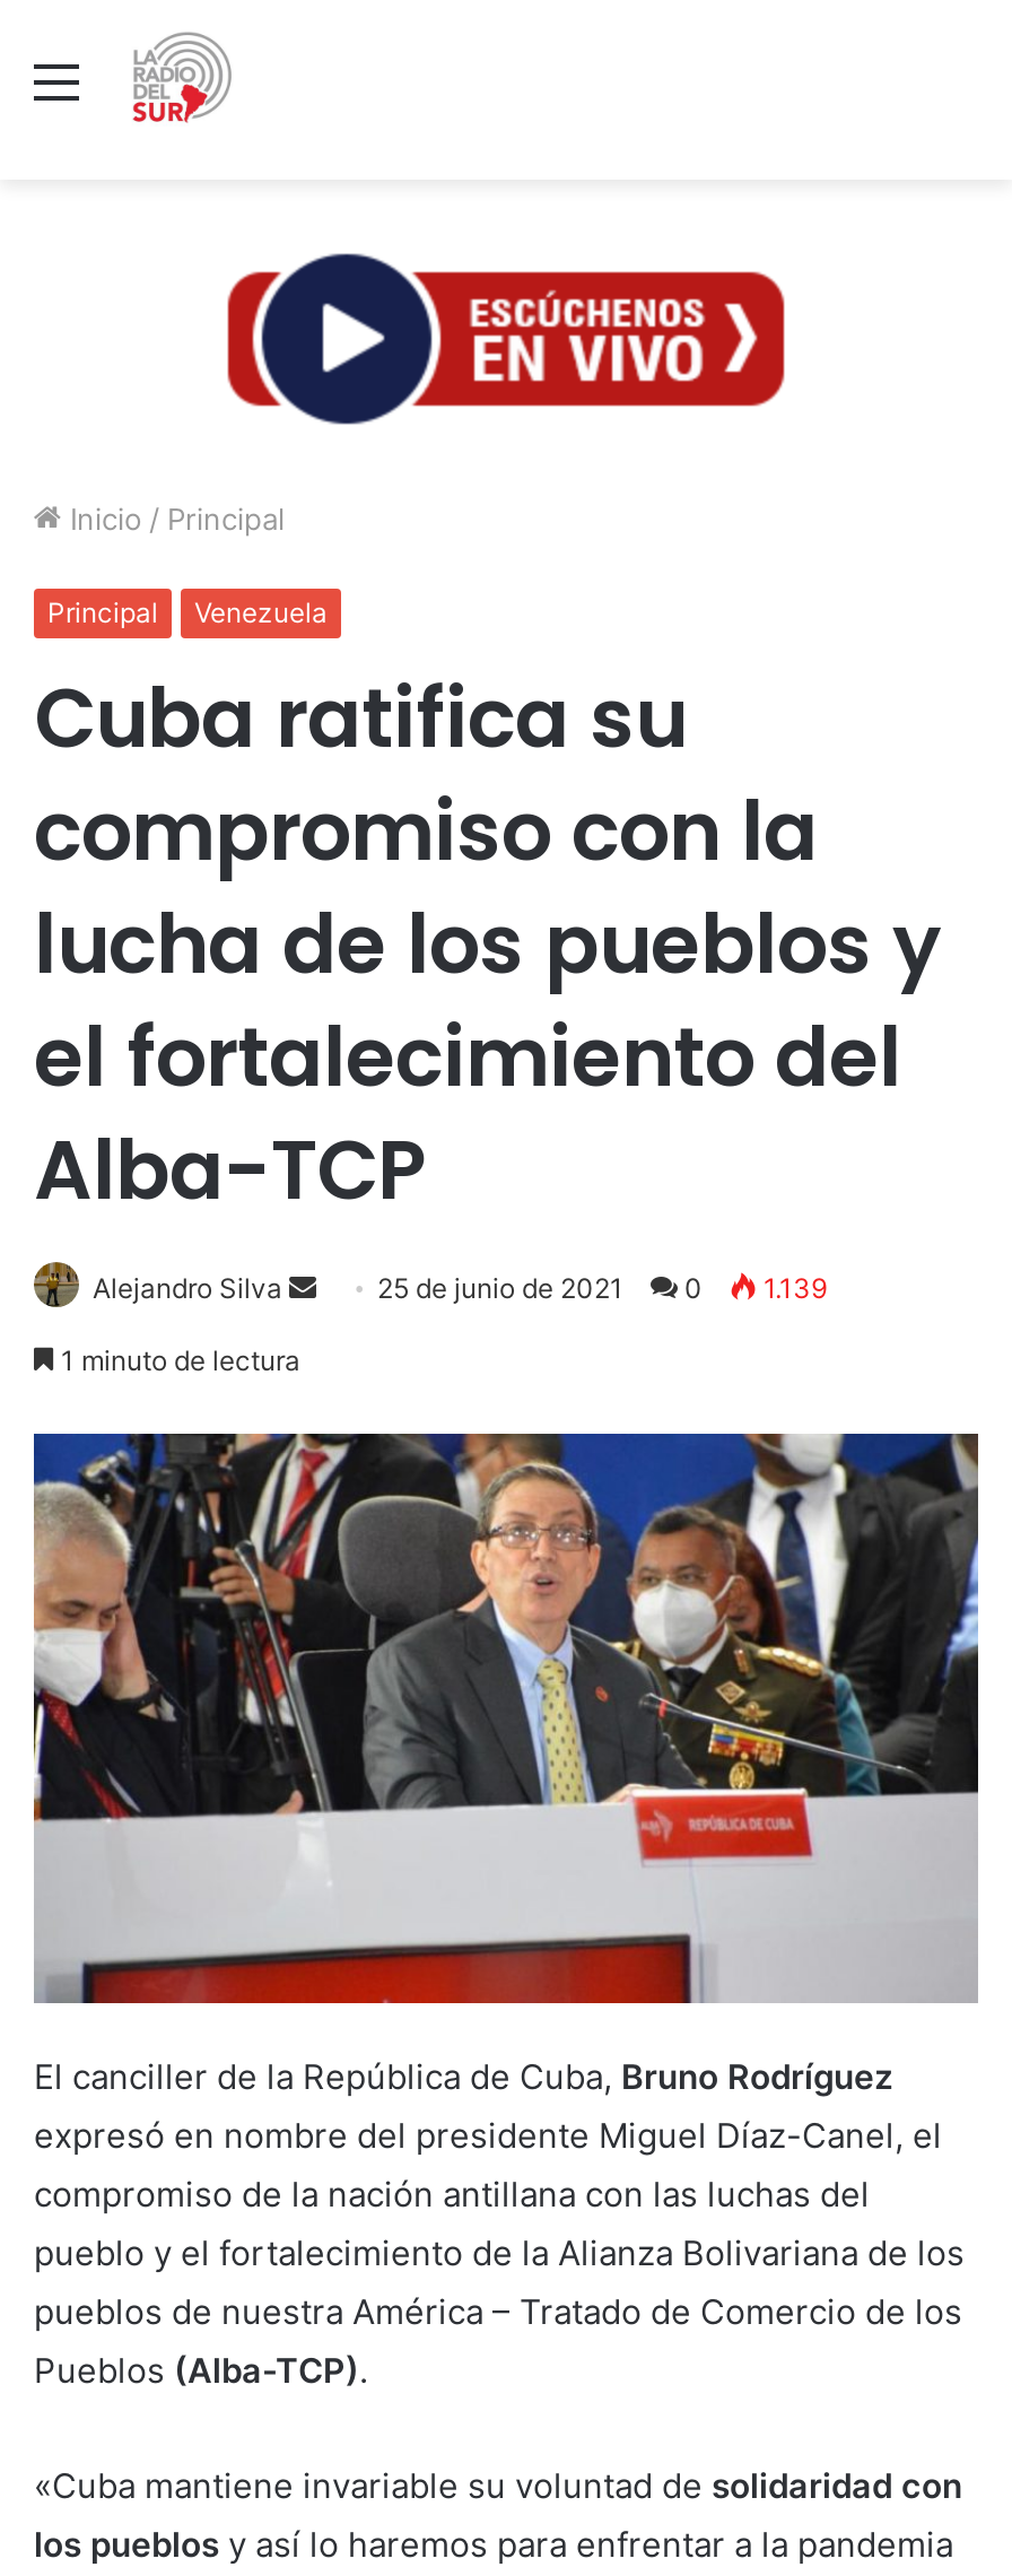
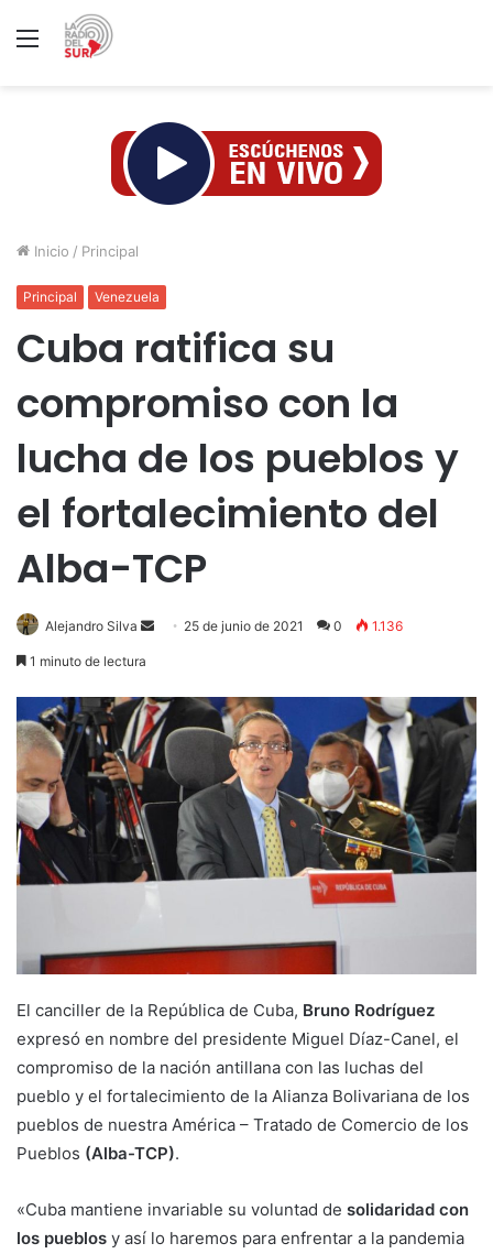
- 1.139
+ 1.136
